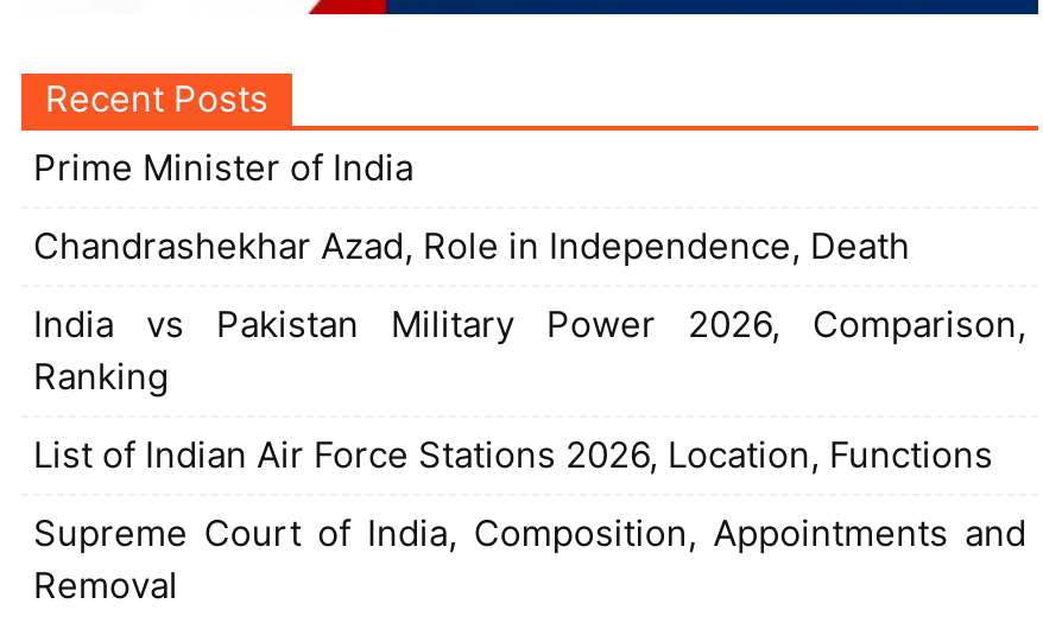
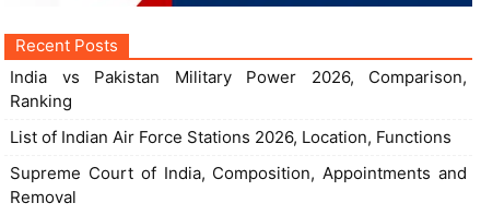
- Prime Minister of India
- Chandrashekhar Azad, Role in Independence, Death
